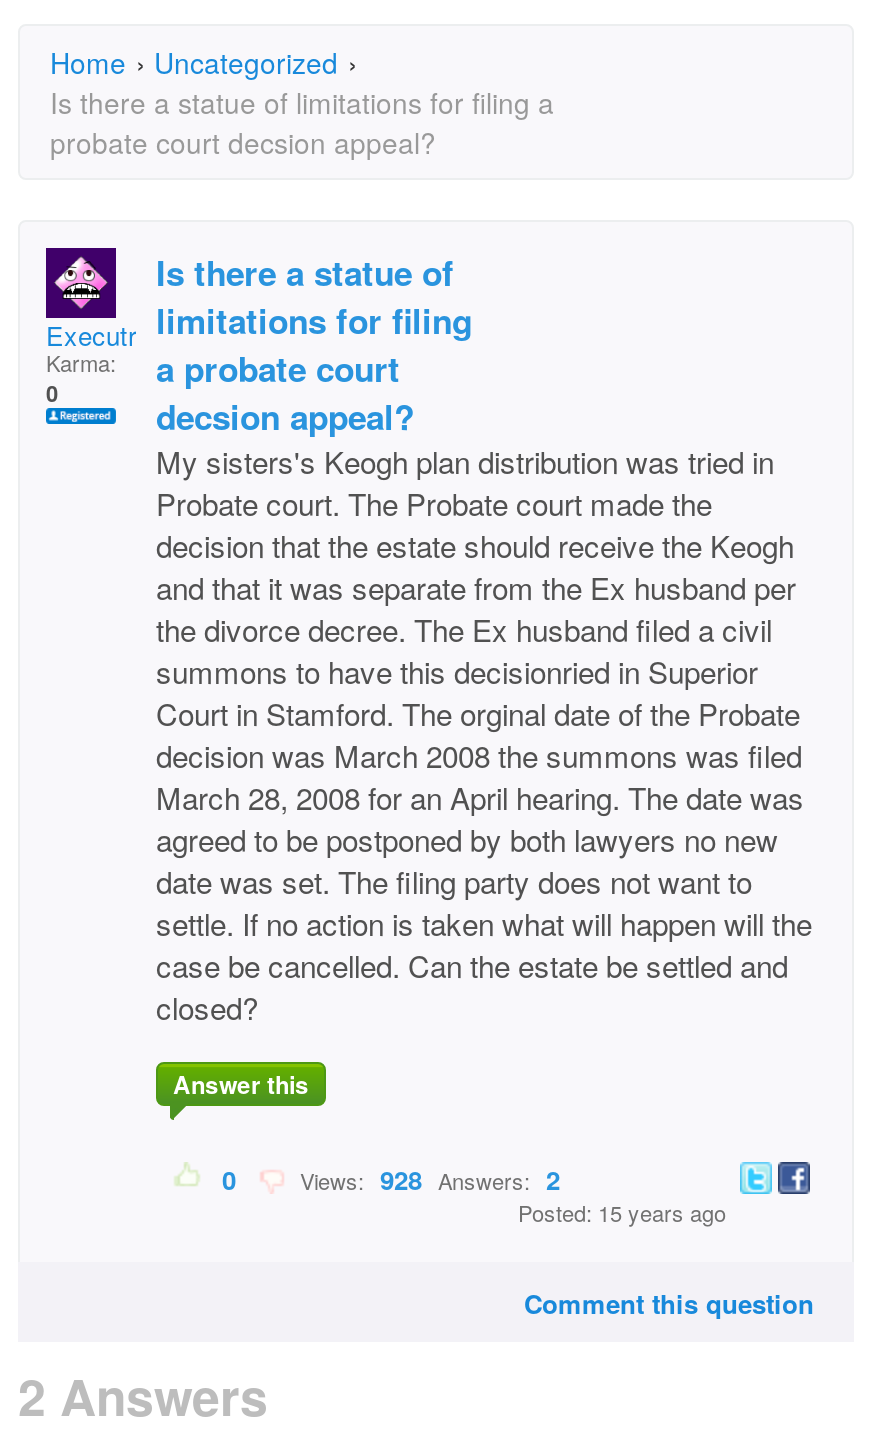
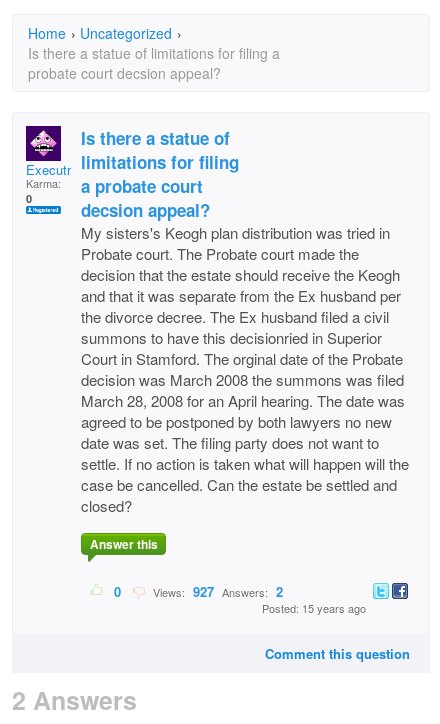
- Views: 928 Answers: 2
+ Views: 927 Answers: 2
